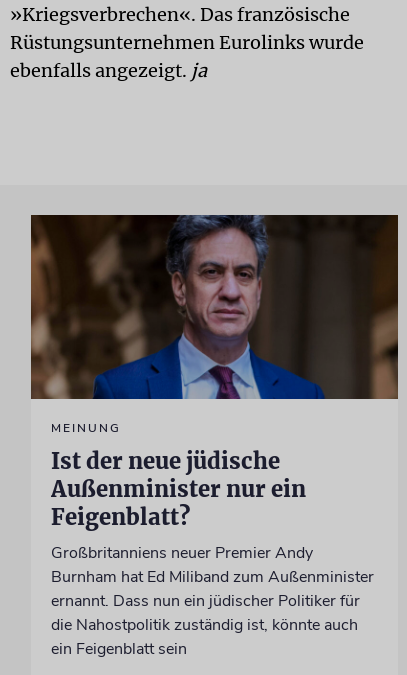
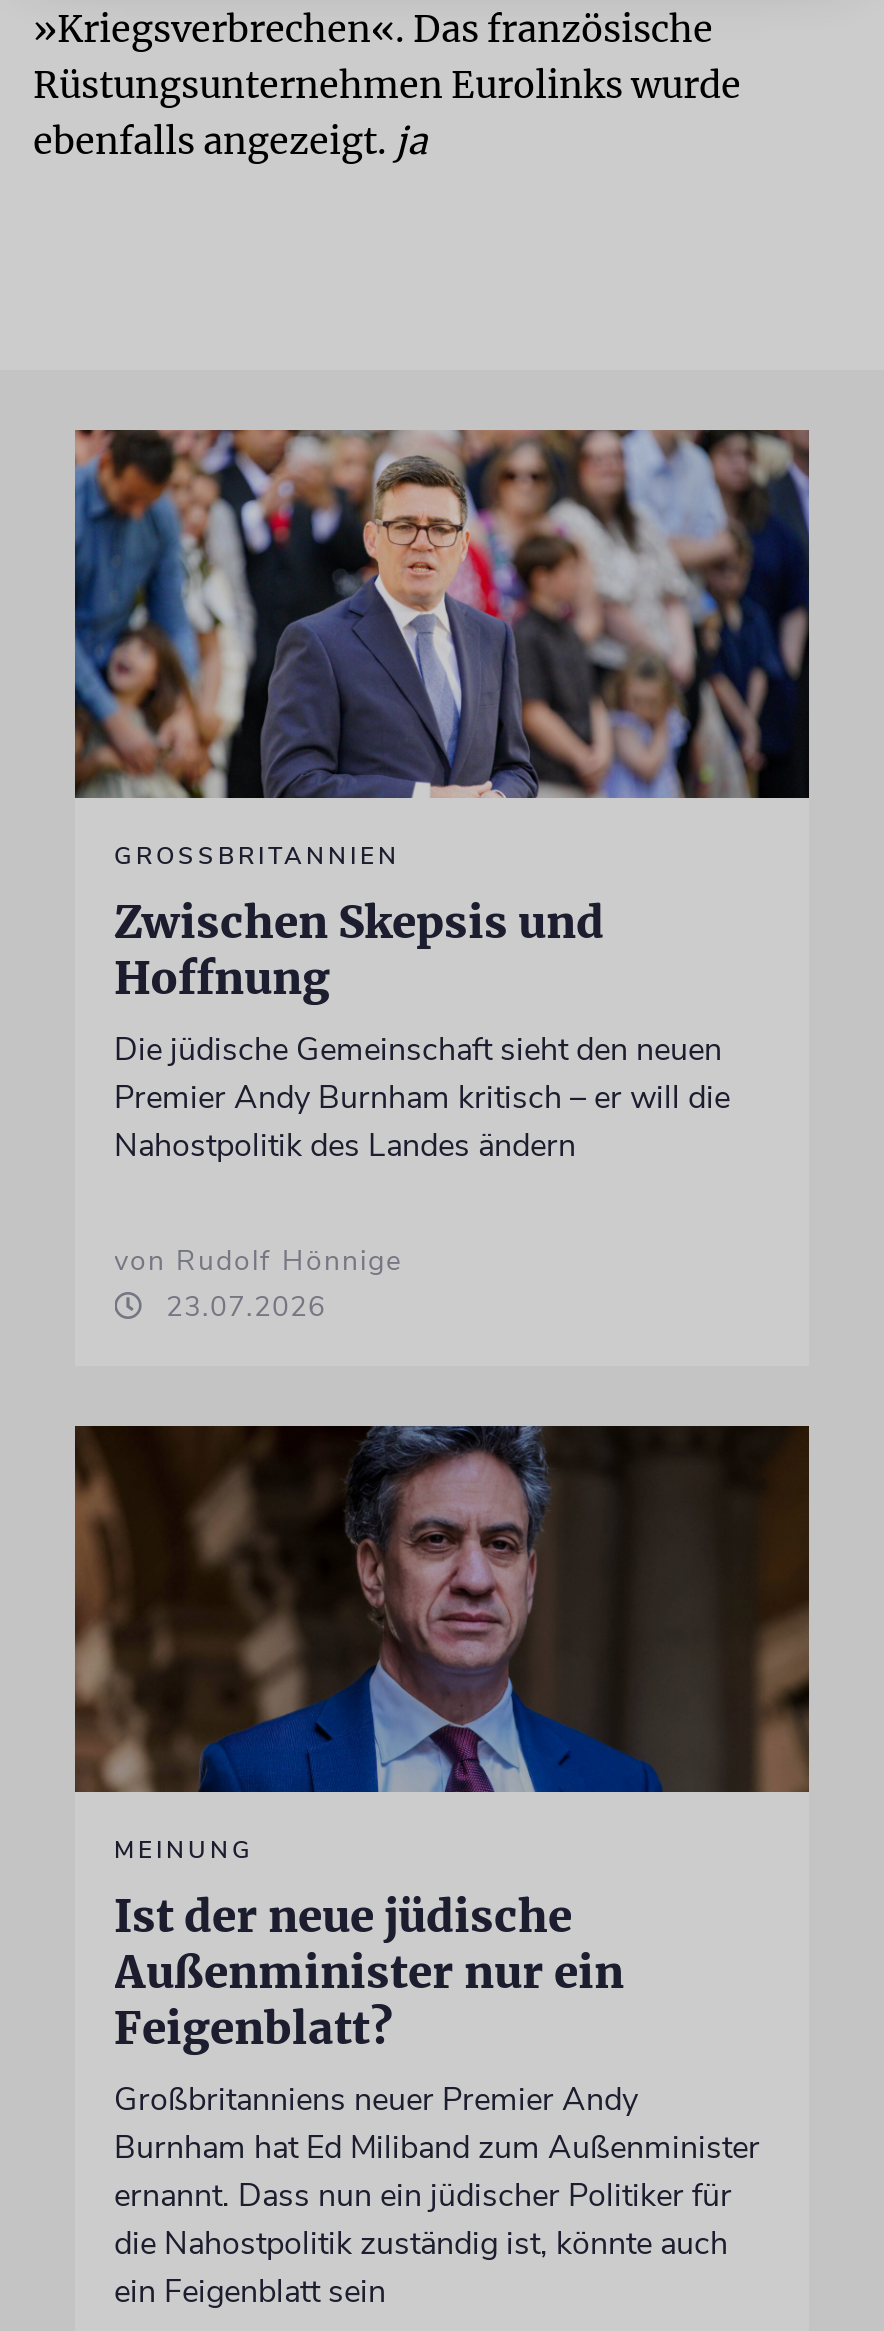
+ [image]
+ GROSSBRITANNIEN
+ Zwischen Skepsis und
+ Hoffnung
+ Die jüdische Gemeinschaft sieht den neuen
+ Premier Andy Burnham kritisch – er will die
+ Nahostpolitik des Landes ändern
+ von Rudolf Hönnige
+ 23.07.2026
